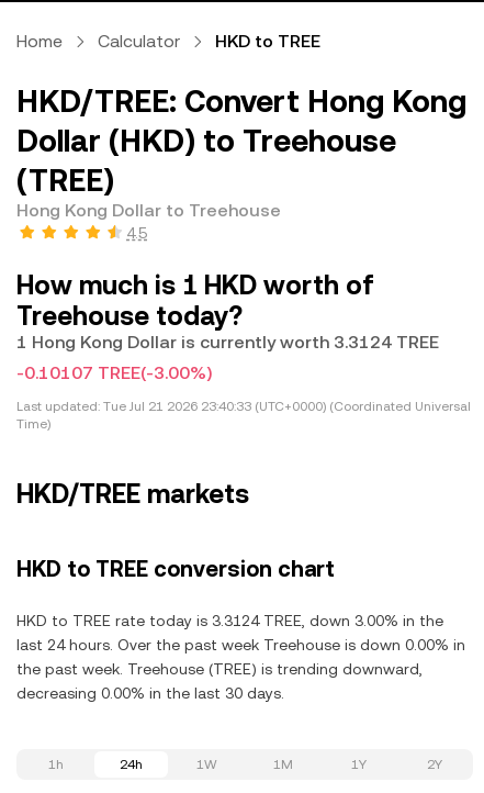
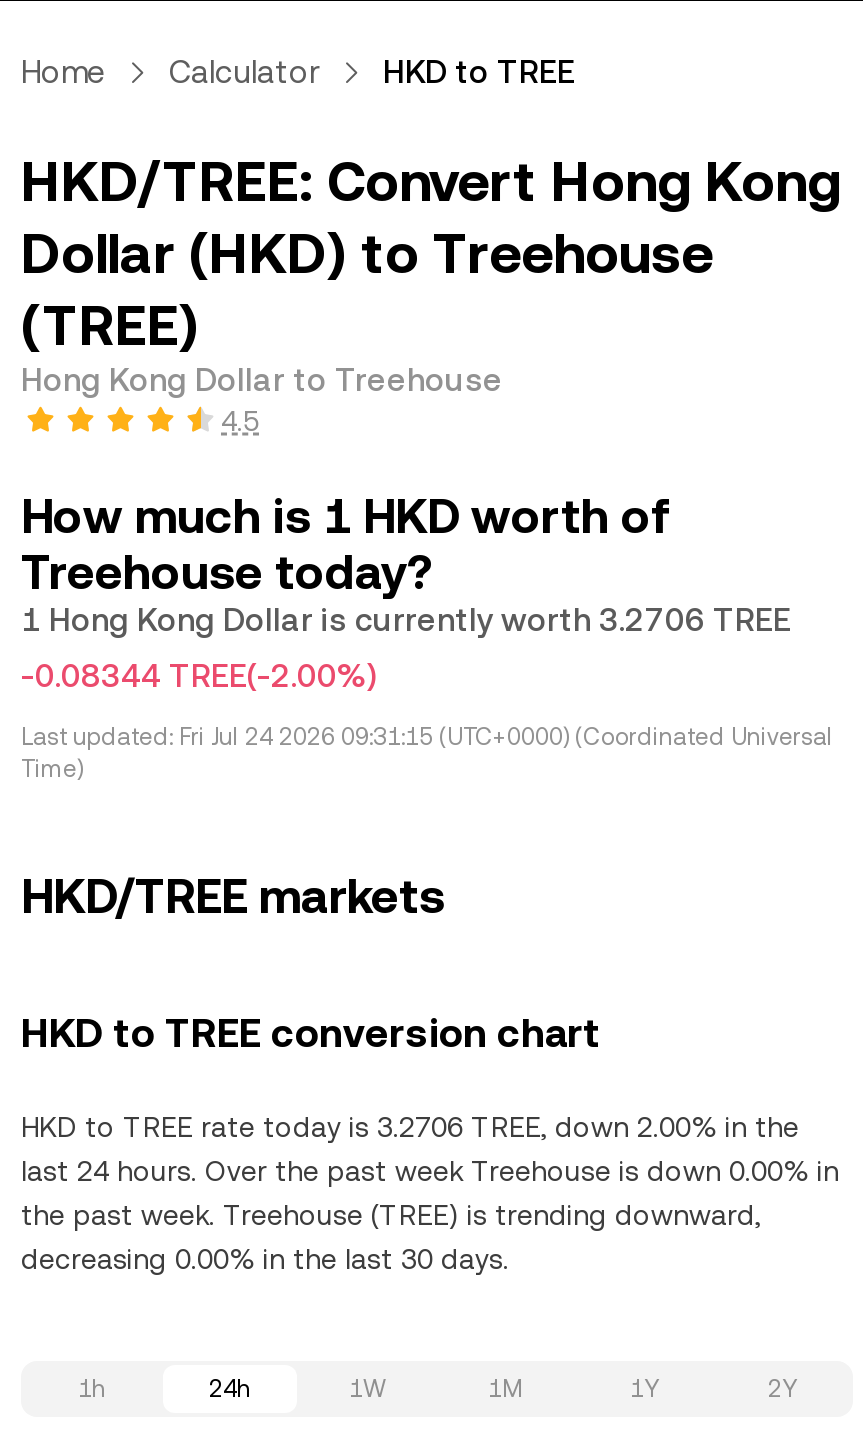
- 1 Hong Kong Dollar is currently worth 3.3124 TREE
+ 1 Hong Kong Dollar is currently worth 3.2706 TREE

- -0.10107 TREE(-3.00%)
+ -0.08344 TREE(-2.00%)

- Last updated: Tue Jul 21 2026 23:40:33 (UTC+0000) (Coordinated Universal
+ Last updated: Fri Jul 24 2026 09:31:15 (UTC+0000) (Coordinated Universal

- HKD to TREE rate today is 3.3124 TREE, down 3.00% in the
+ HKD to TREE rate today is 3.2706 TREE, down 2.00% in the
